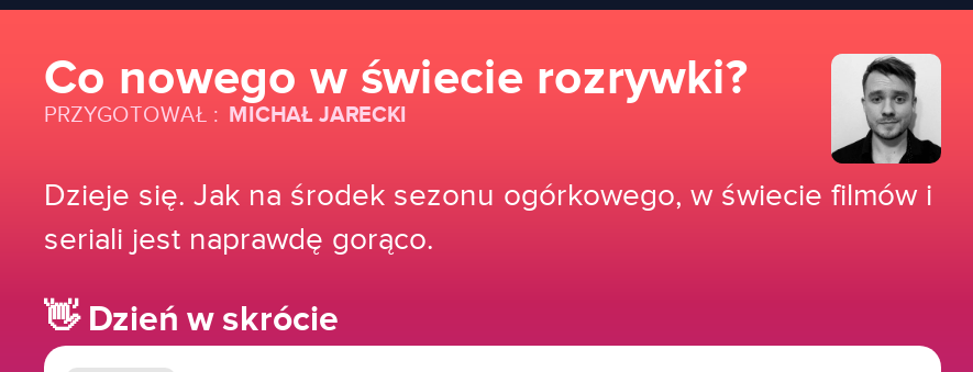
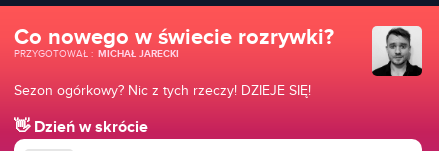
- Dzieje się. Jak na środek sezonu ogórkowego, w świecie filmów i
- seriali jest naprawdę gorąco.
+ Sezon ogórkowy? Nic z tych rzeczy! DZIEJE SIĘ!
